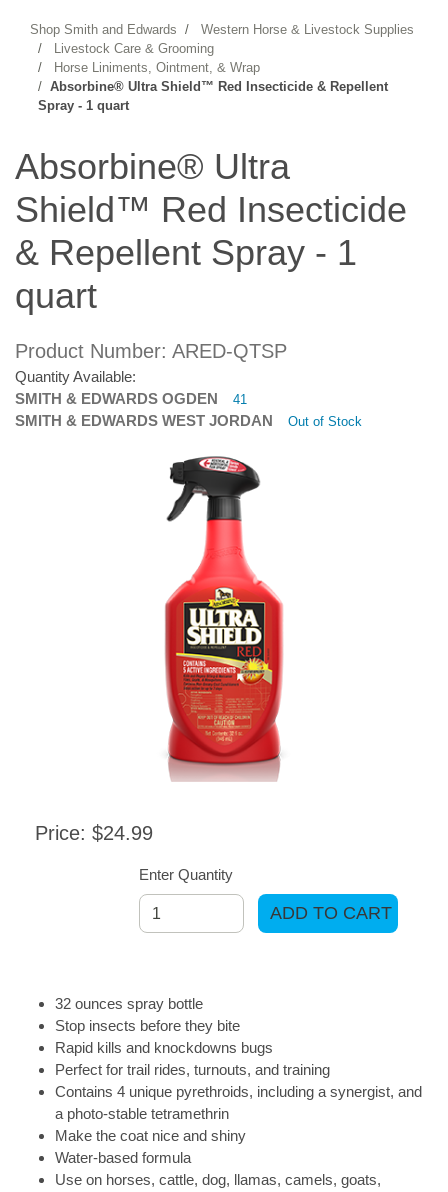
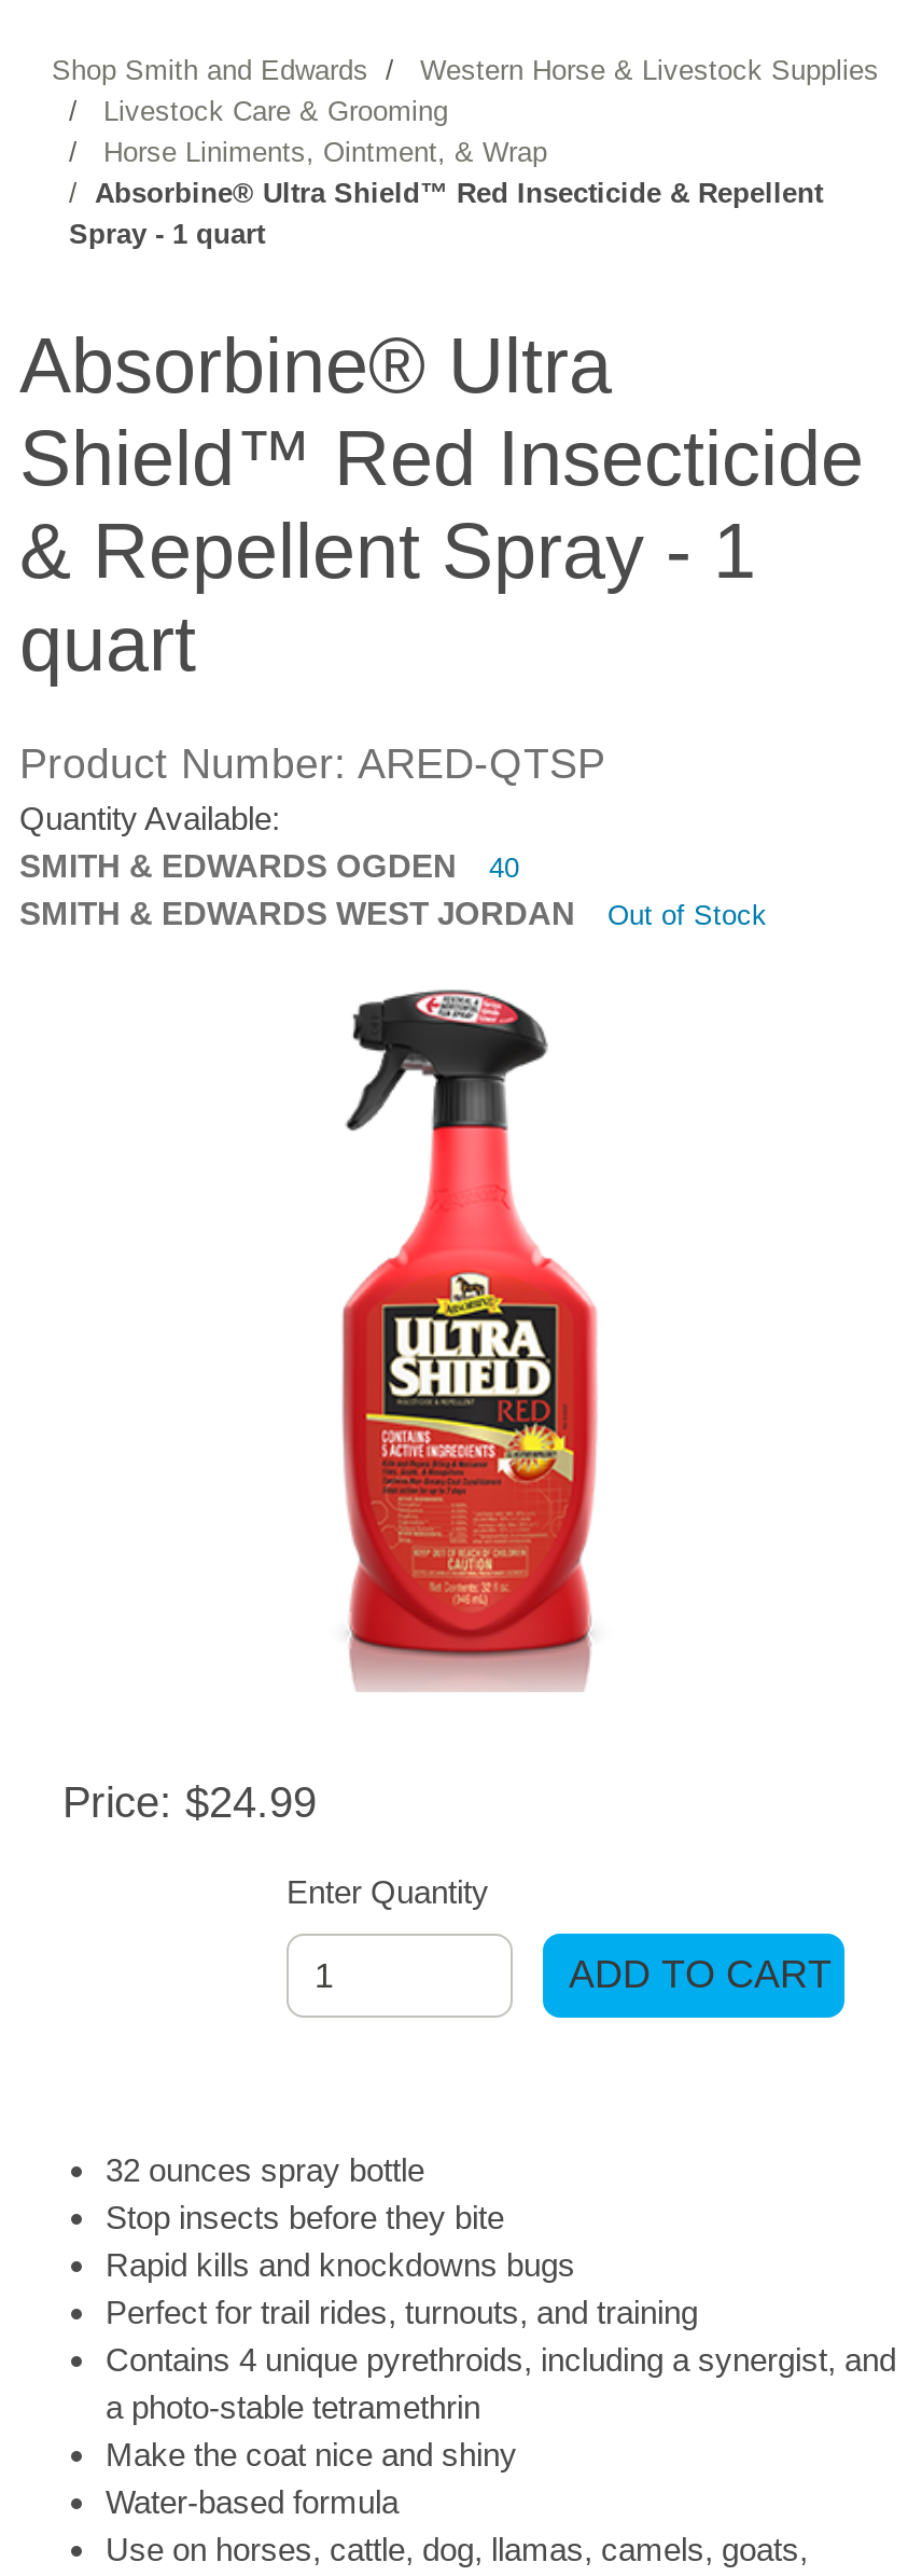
- SMITH & EDWARDS OGDEN 41
+ SMITH & EDWARDS OGDEN 40
